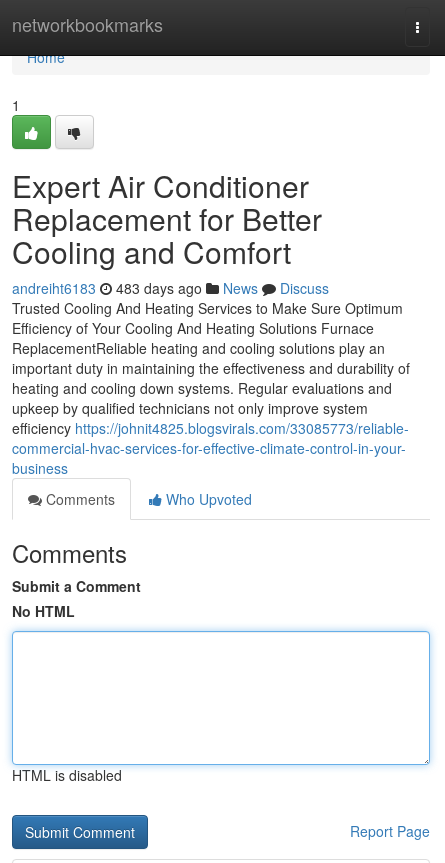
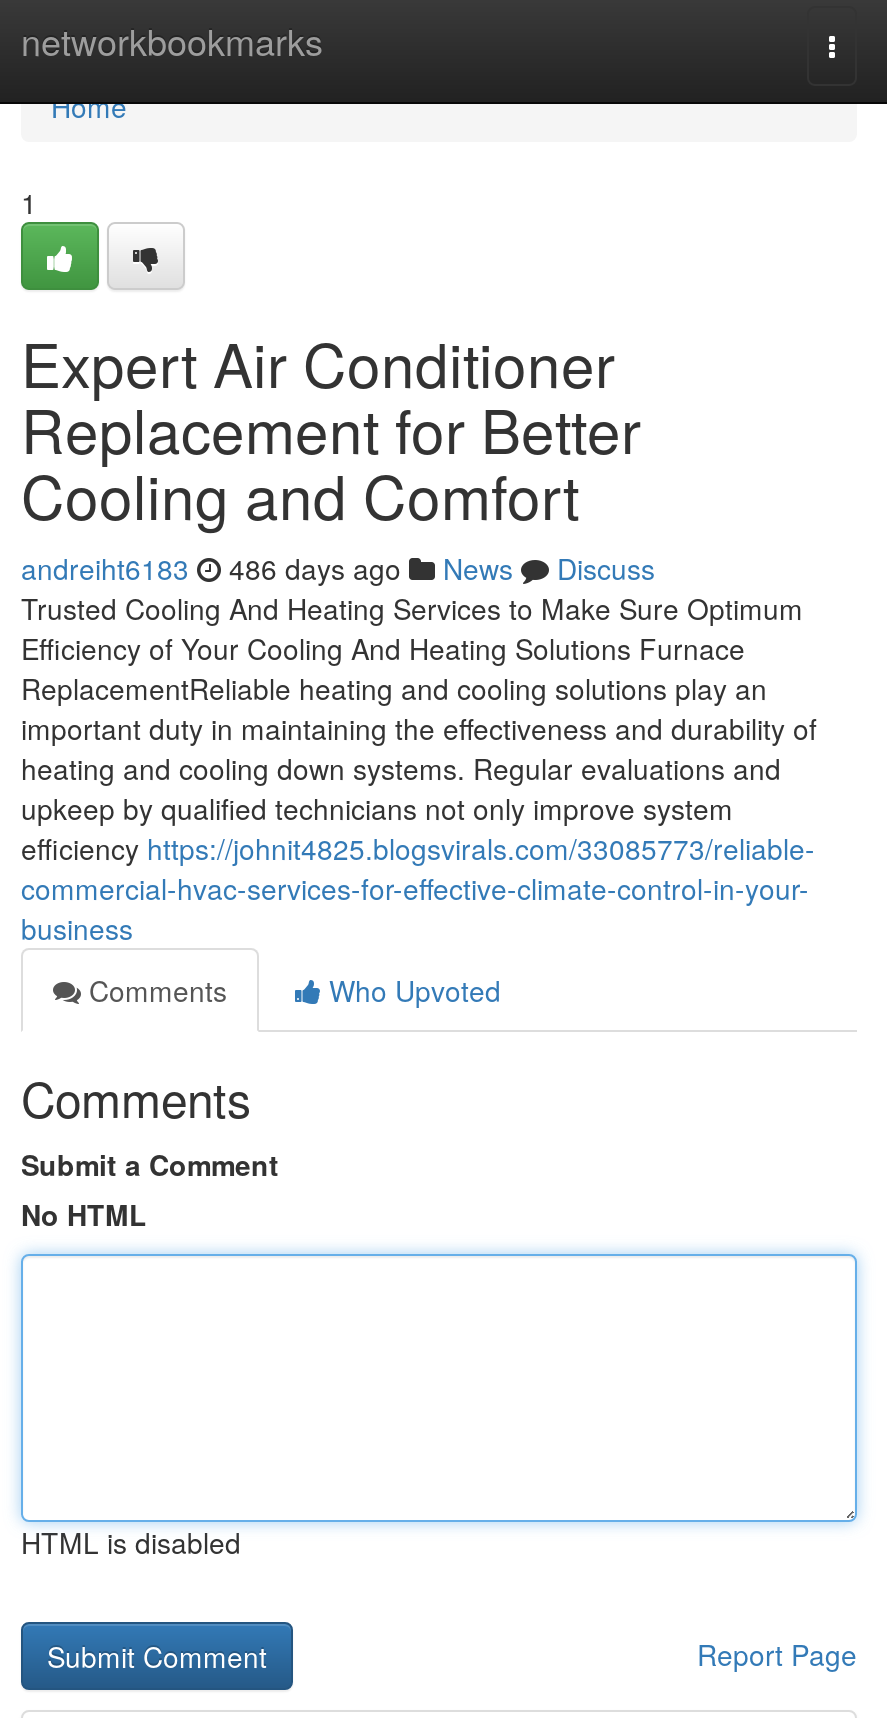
- andreiht6183 483 days ago News Discuss
+ andreiht6183 486 days ago News Discuss
